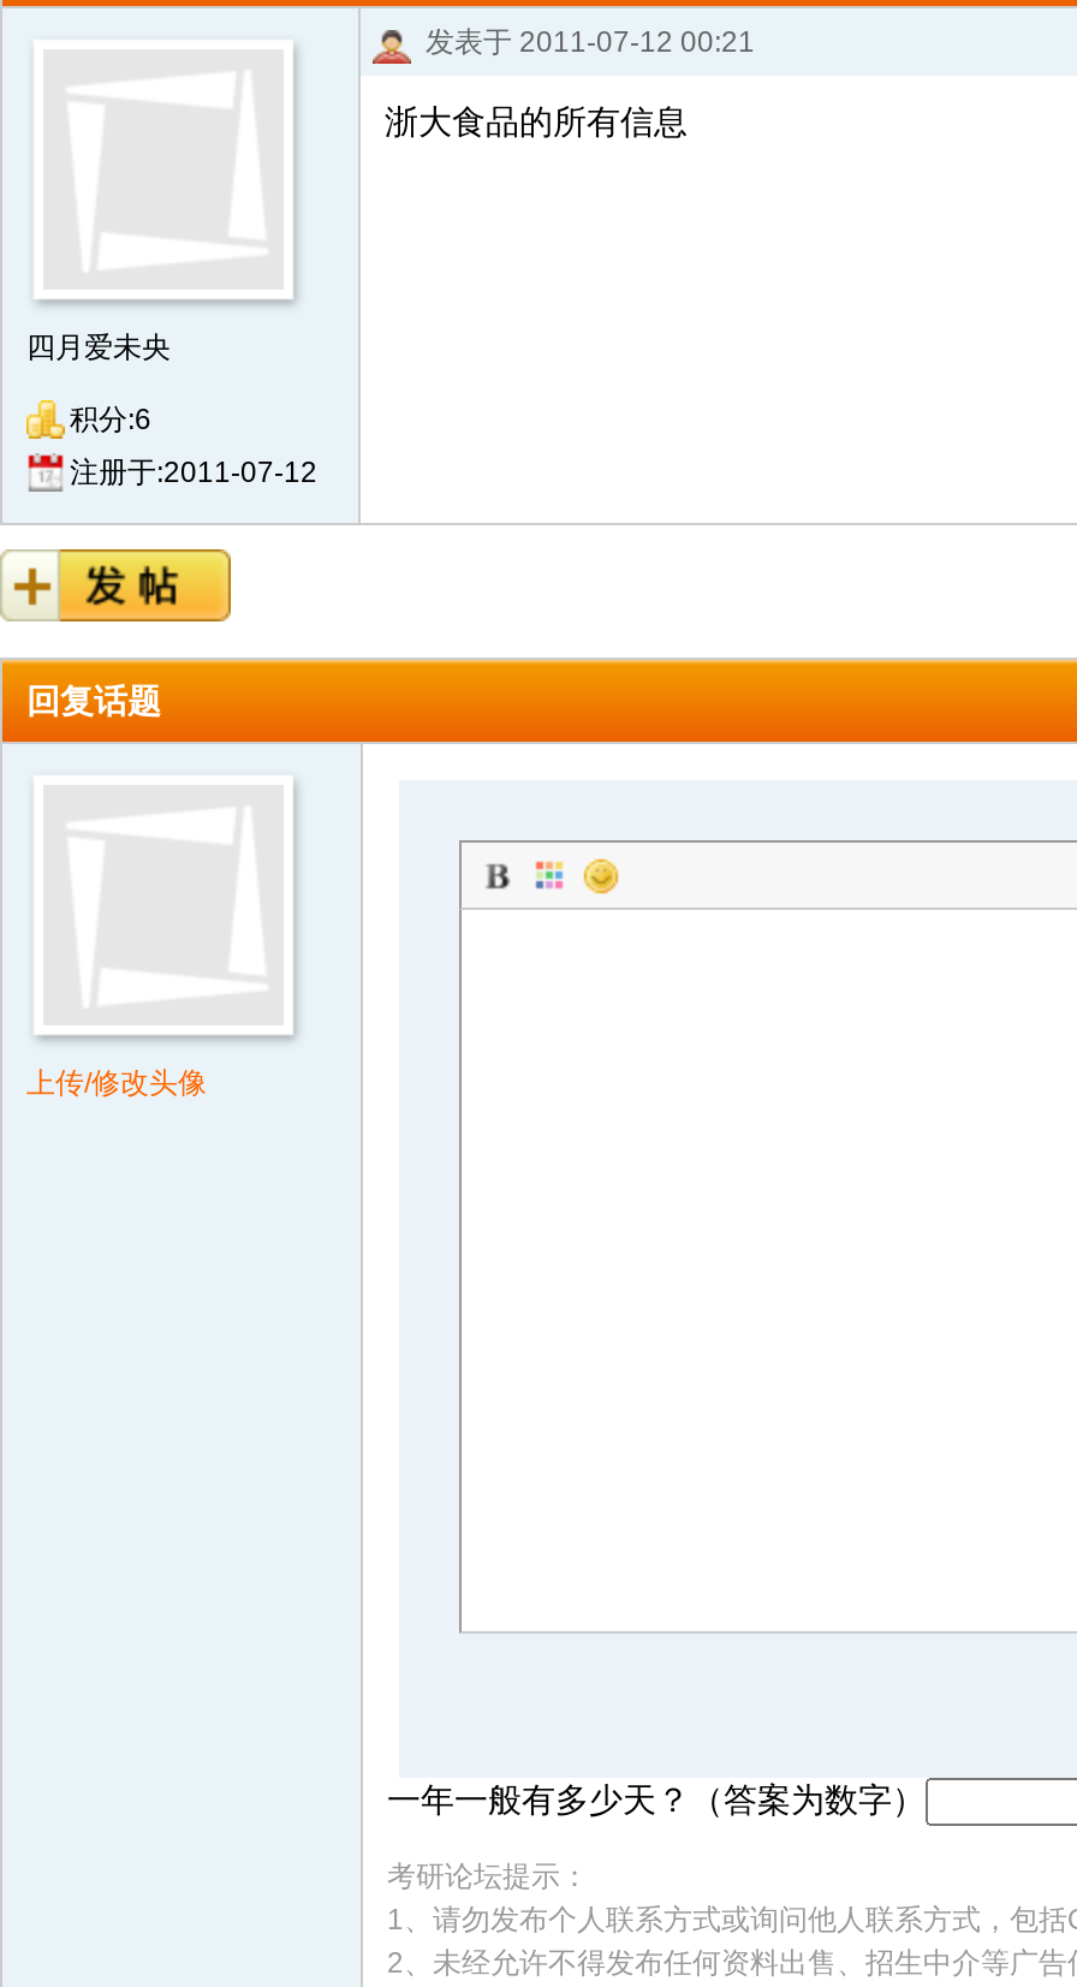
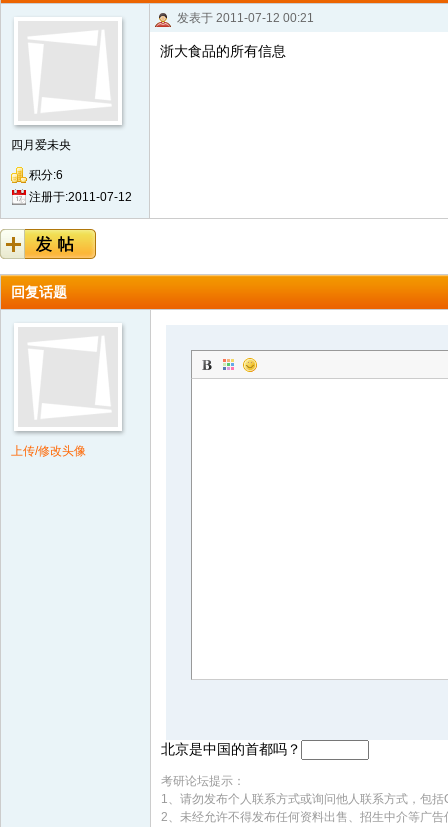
- 一年一般有多少天？（答案为数字）
+ 北京是中国的首都吗？
